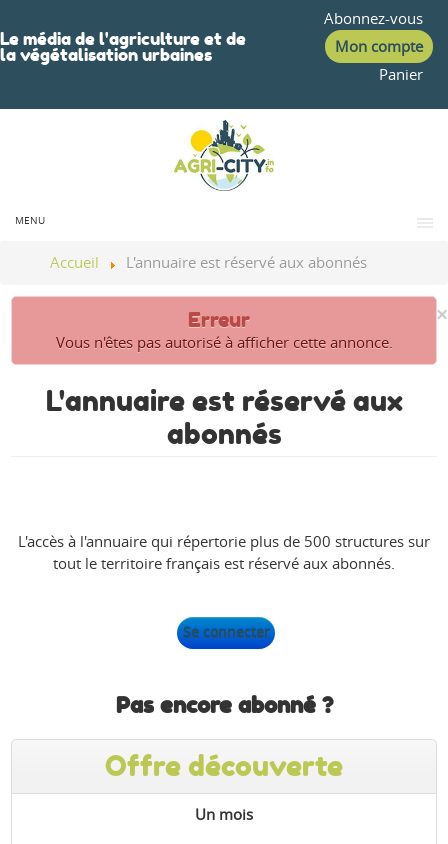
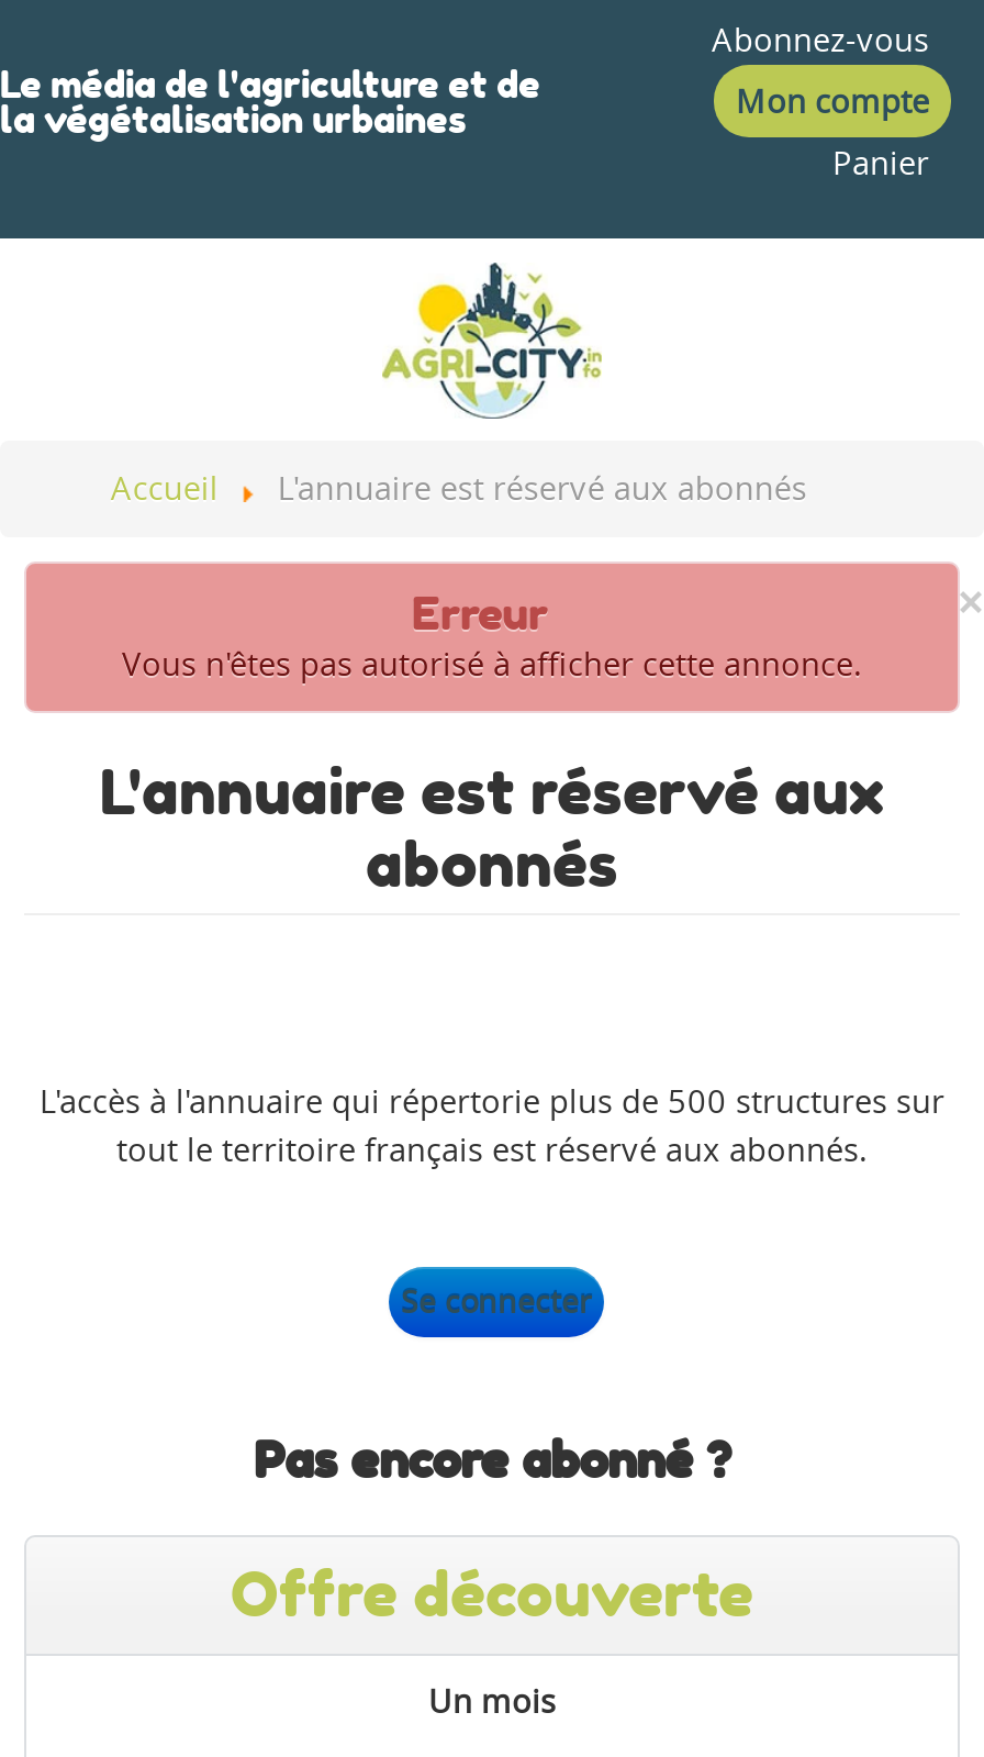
- MENU
